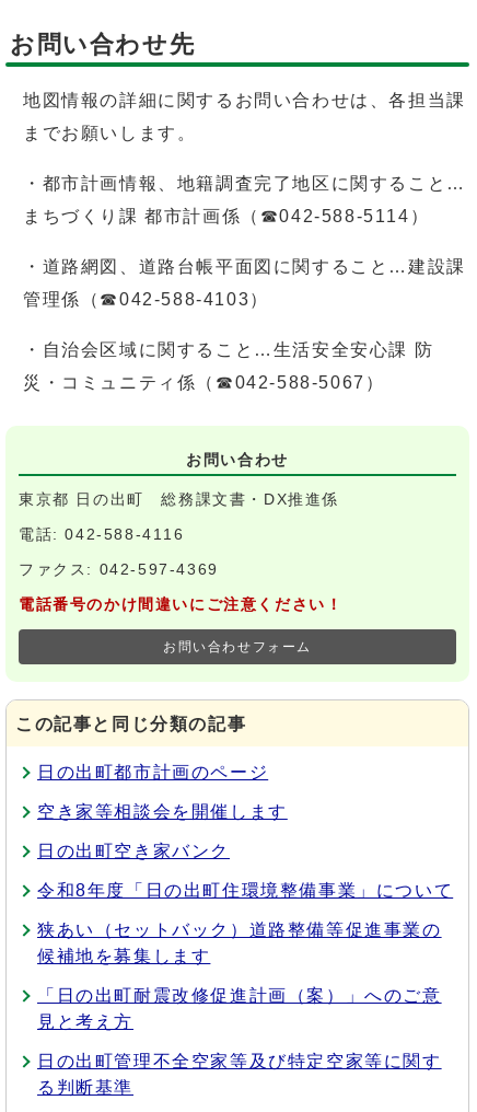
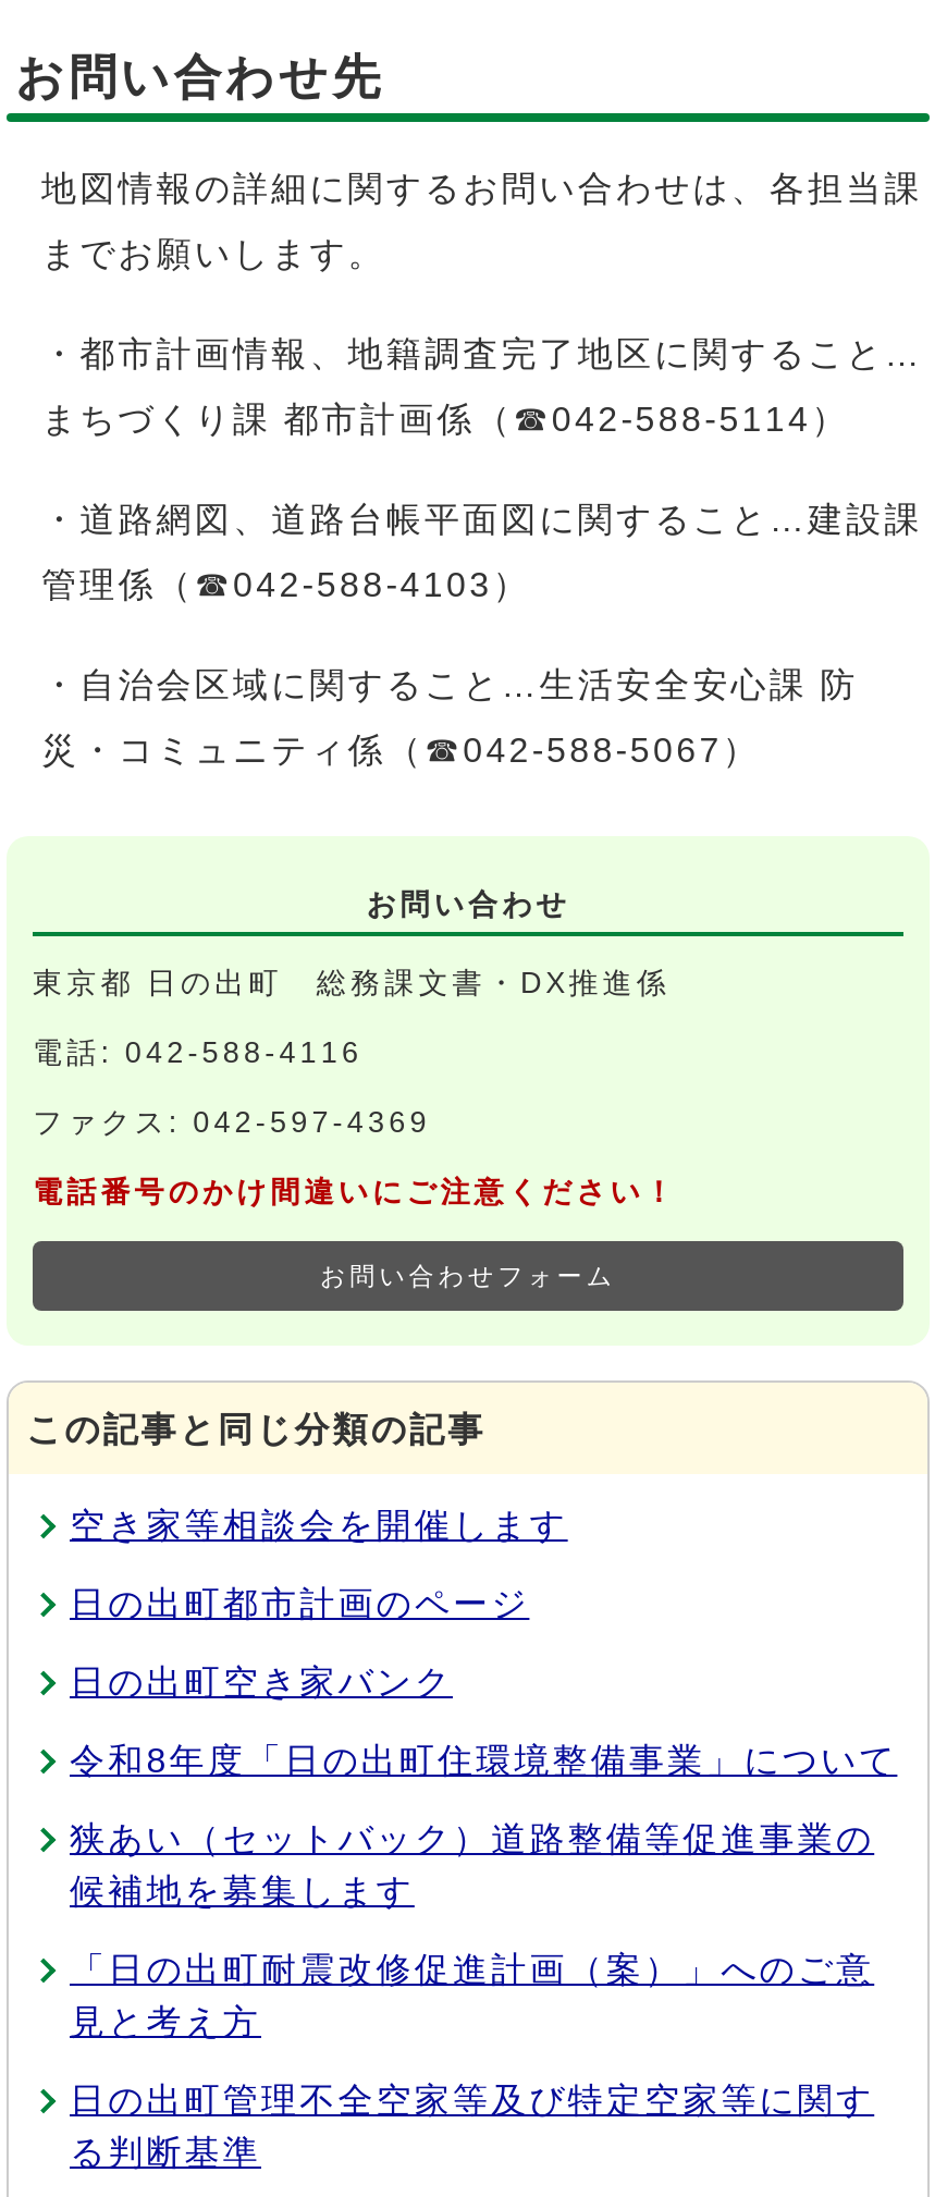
moved down: 日の出町都市計画のページ

moved up: 空き家等相談会を開催します
